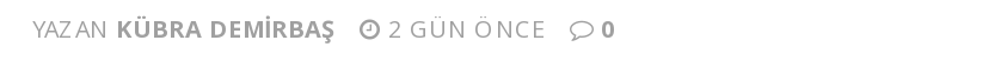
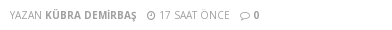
- YAZAN KÜBRA DEMIRBAŞ 2 GÜN ÖNCE 0
+ YAZAN KÜBRA DEMIRBAŞ 17 SAAT ÖNCE 0
